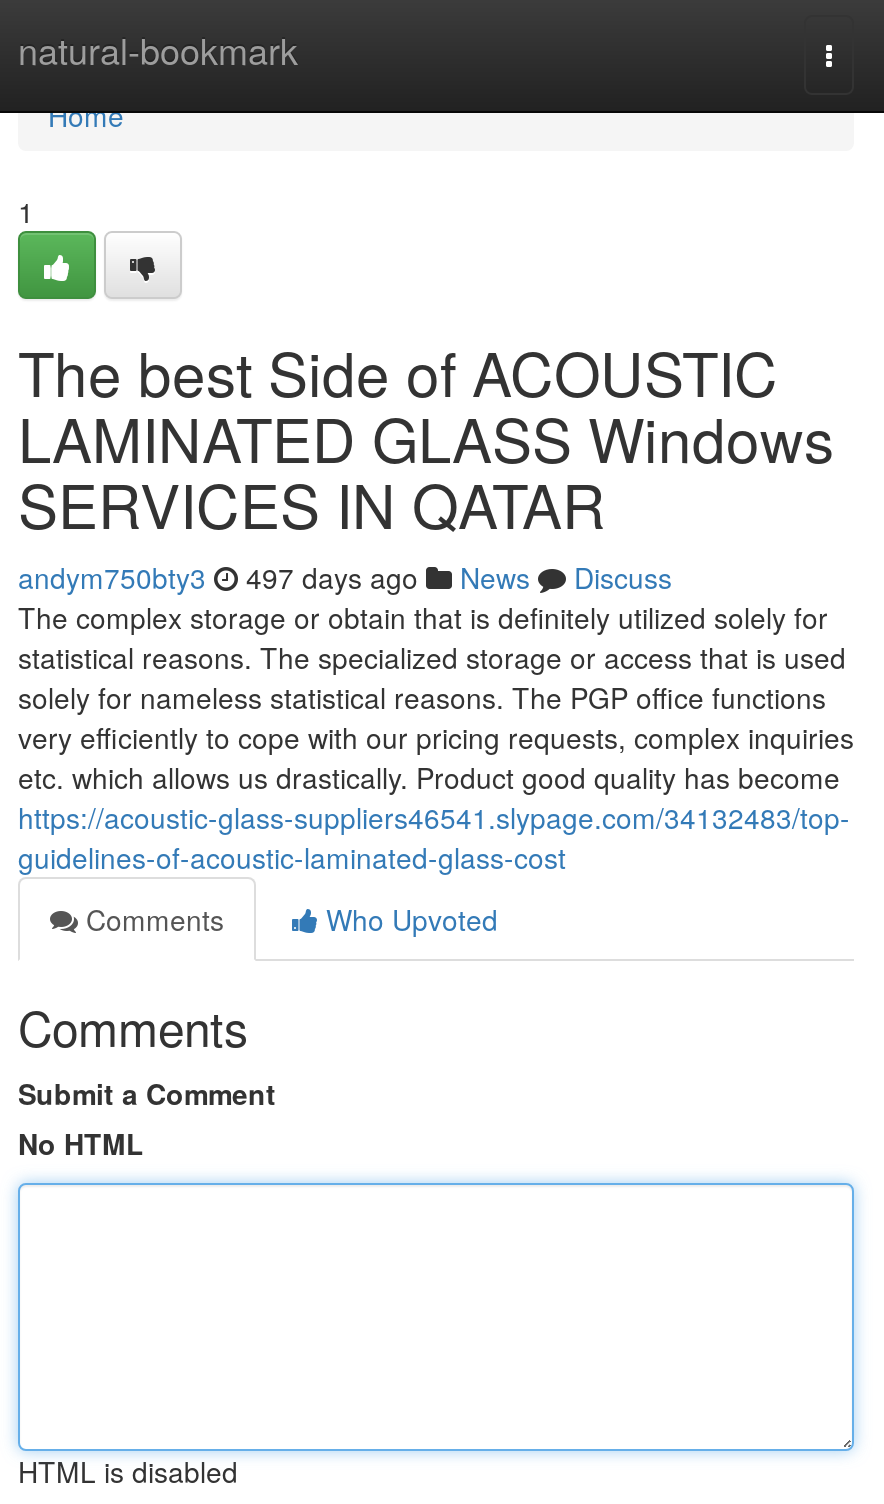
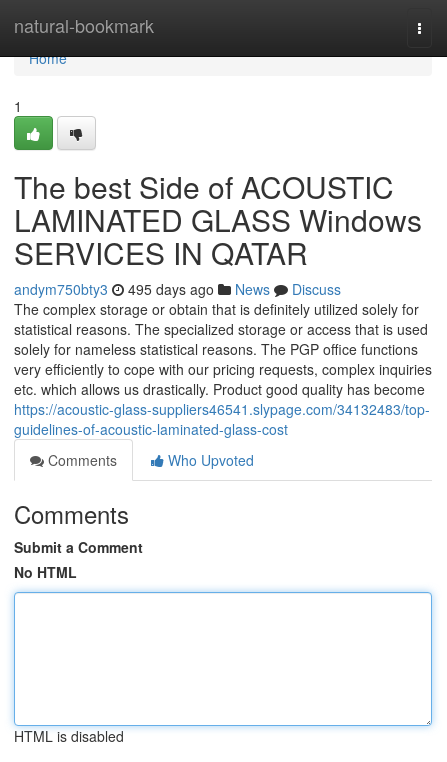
- andym750bty3 497 days ago News Discuss
+ andym750bty3 495 days ago News Discuss
